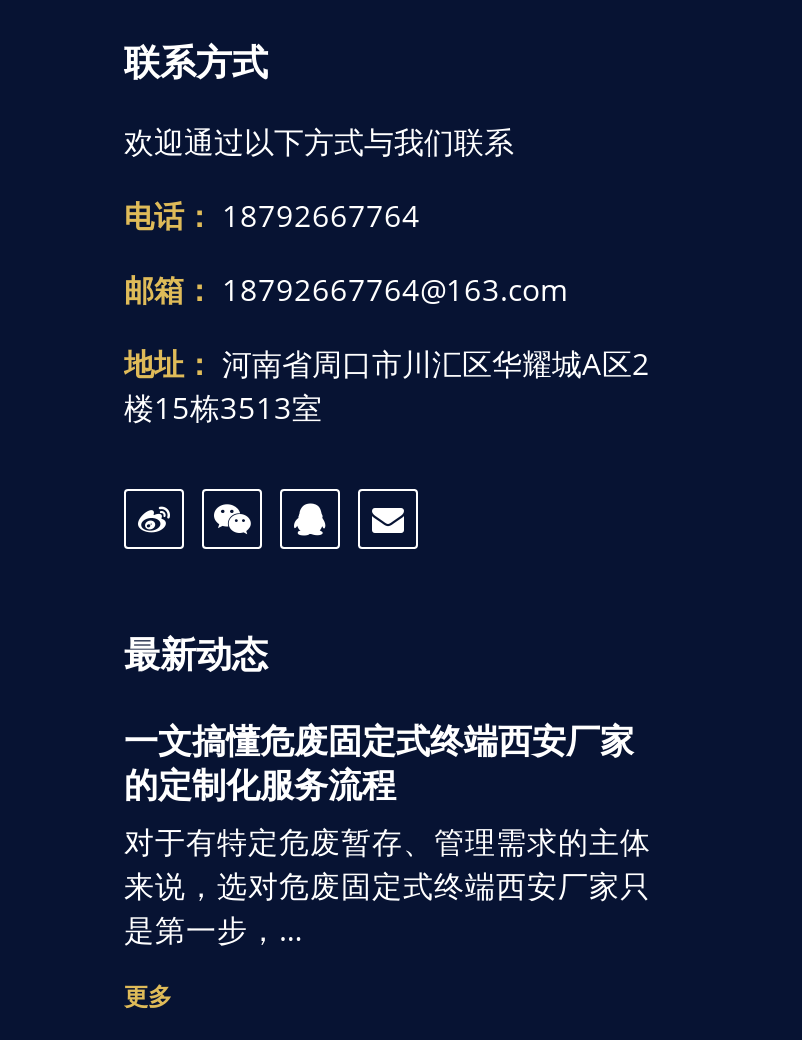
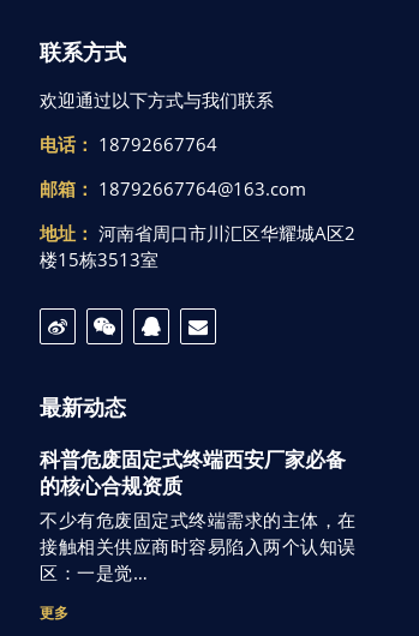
- 一文搞懂危废固定式终端西安厂家
- 的定制化服务流程
- 对于有特定危废暂存、管理需求的主体
- 来说，选对危废固定式终端西安厂家只
- 是第一步，…
+ 科普危废固定式终端西安厂家必备
+ 的核心合规资质
+ 不少有危废固定式终端需求的主体，在
+ 接触相关供应商时容易陷入两个认知误
+ 区：一是觉…
